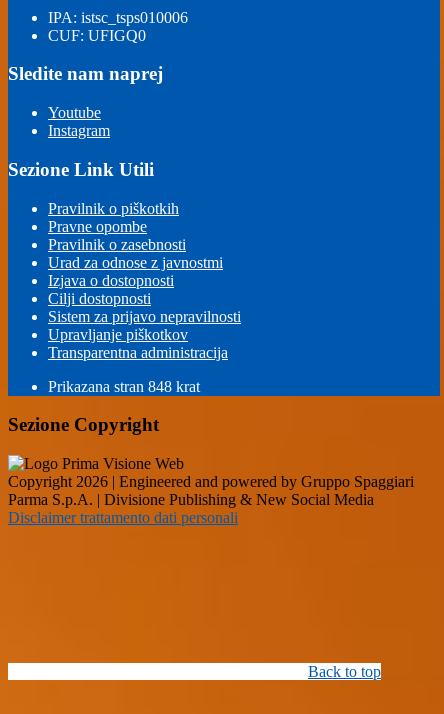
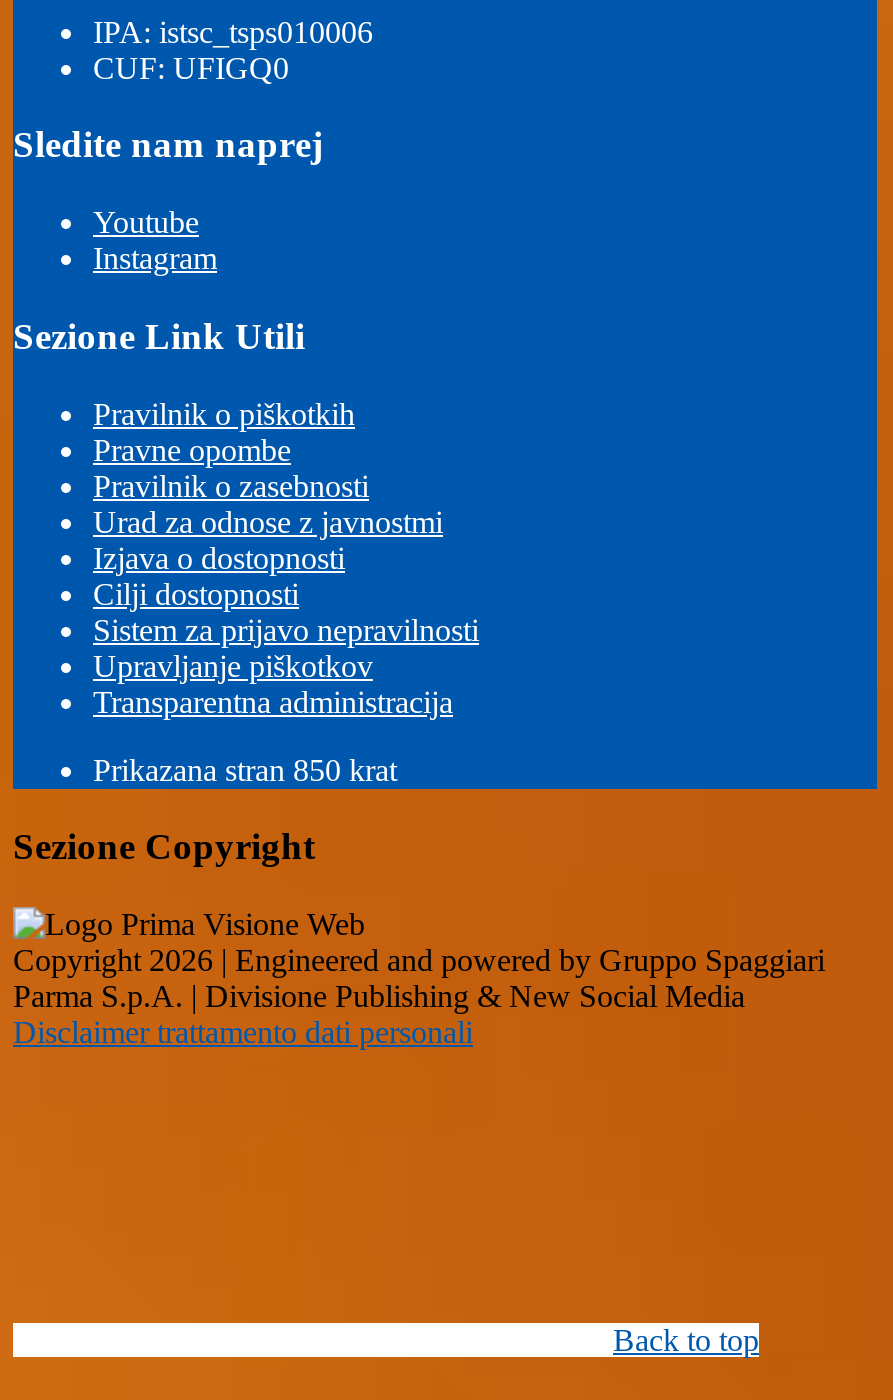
- Prikazana stran 848 krat
+ Prikazana stran 850 krat
